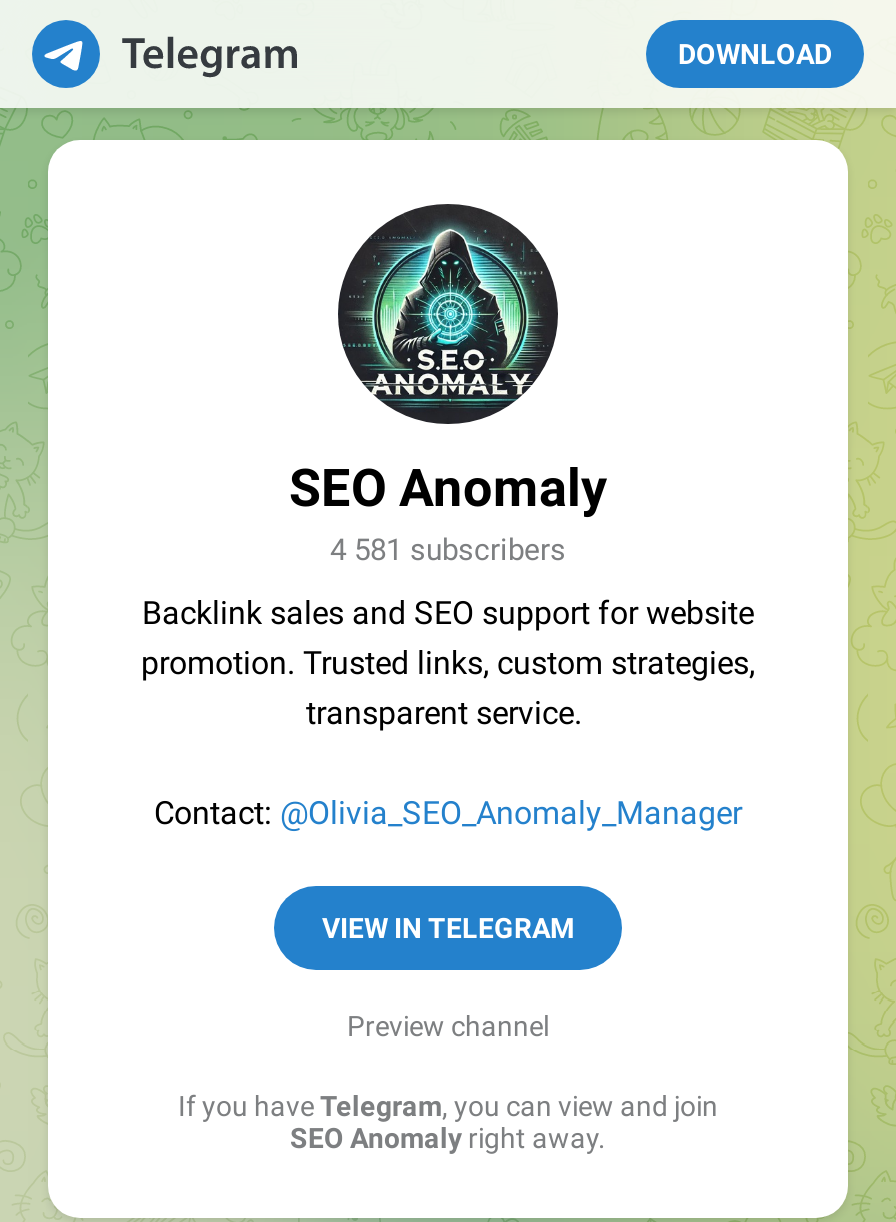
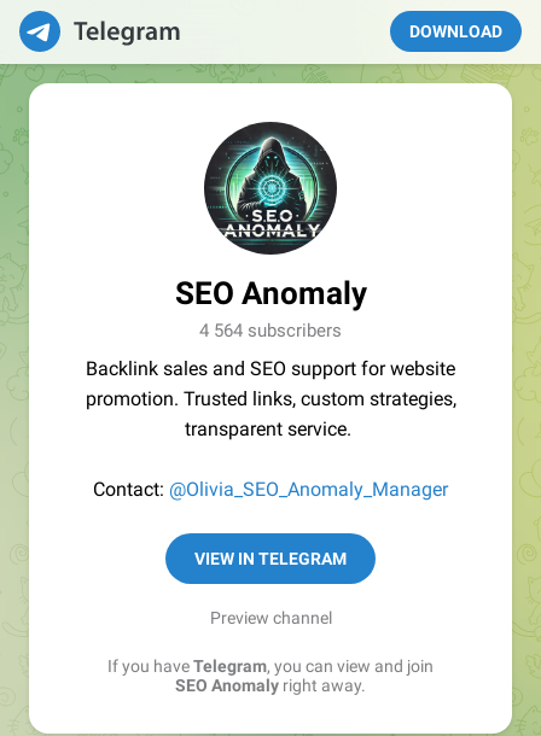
- 4 581 subscribers
+ 4 564 subscribers
